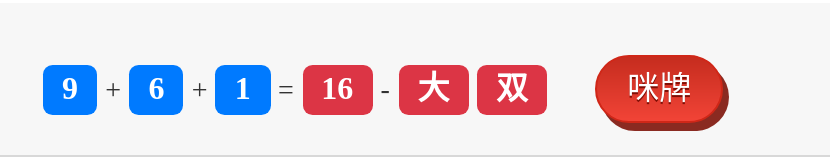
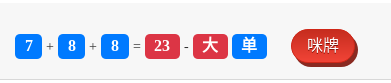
- 9
+ 7

- 6
+ 8

- 1
+ 8

- 16
+ 23

- 双
+ 单
